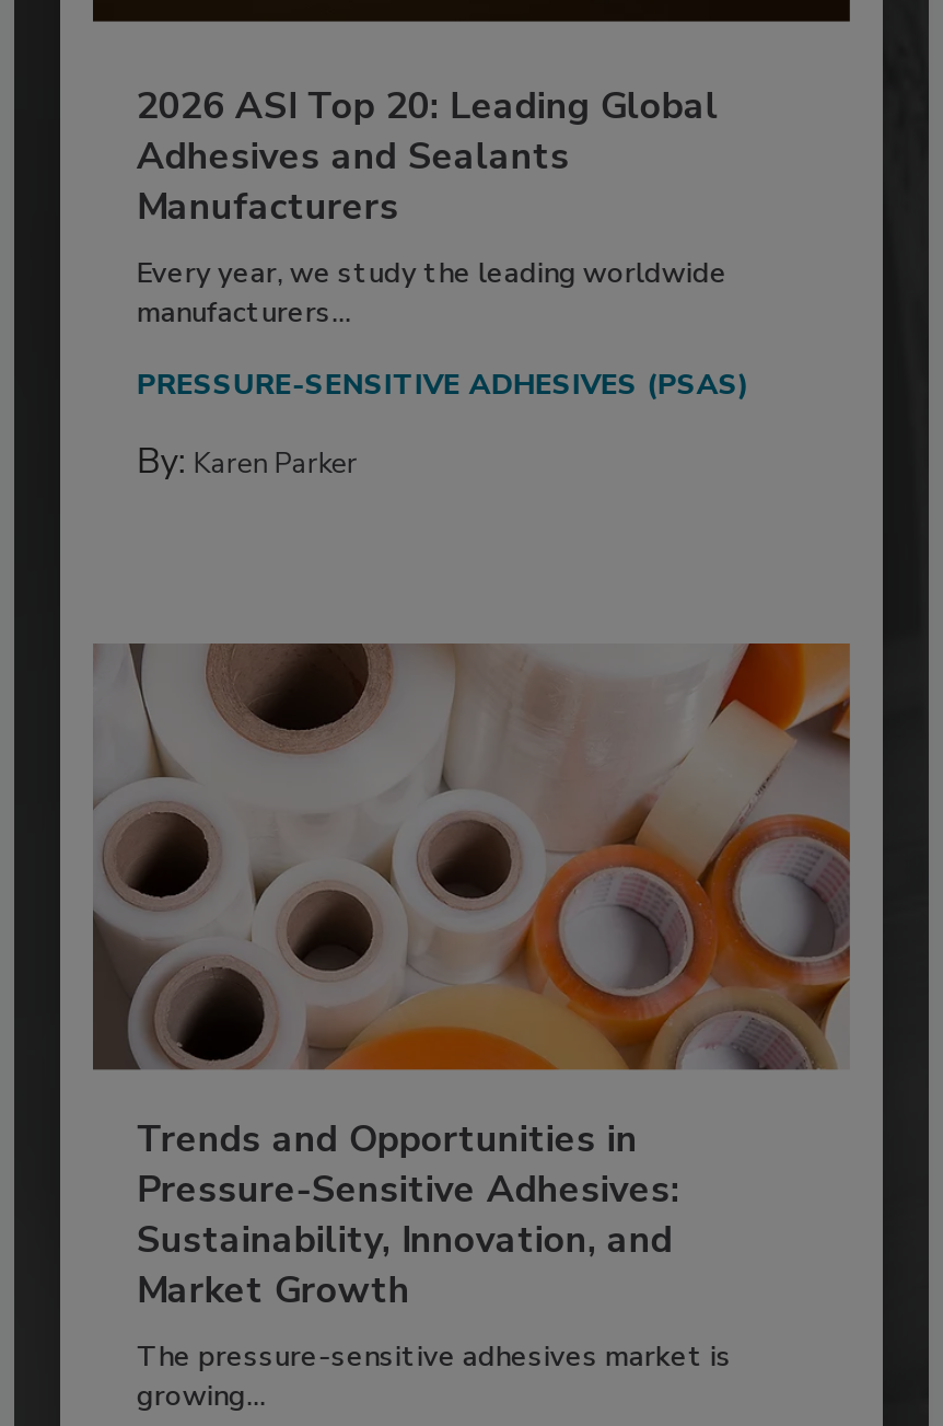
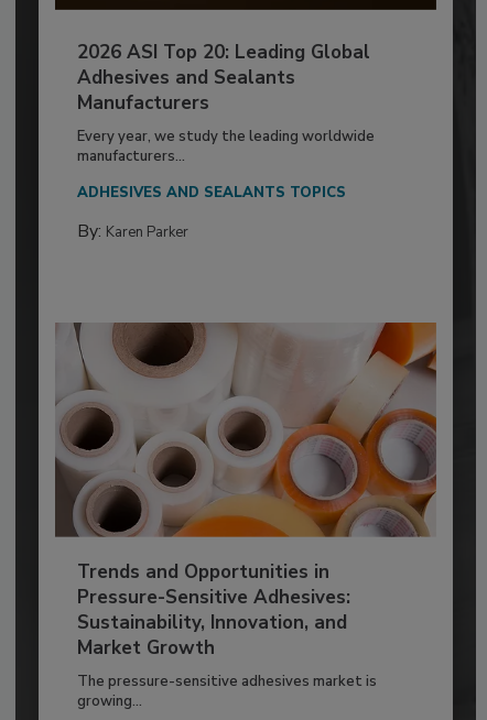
- PRESSURE-SENSITIVE ADHESIVES (PSAS)
+ ADHESIVES AND SEALANTS TOPICS
